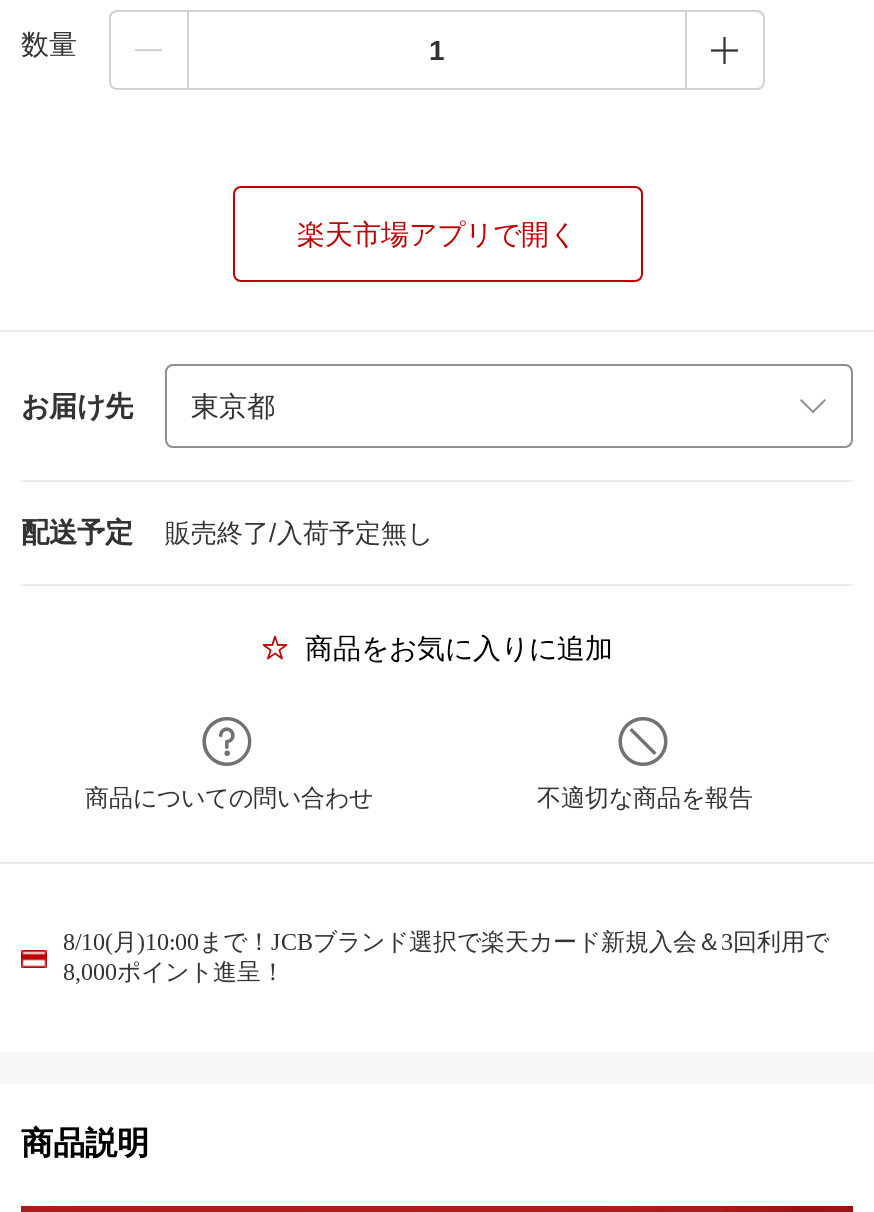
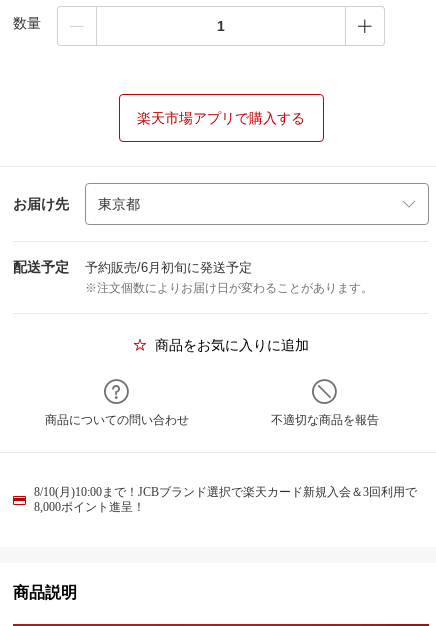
- 楽天市場アプリで開く
+ 楽天市場アプリで購入する

- 販売終了/入荷予定無し
+ 予約販売/6月初旬に発送予定
+ ※注文個数によりお届け日が変わることがあります。
